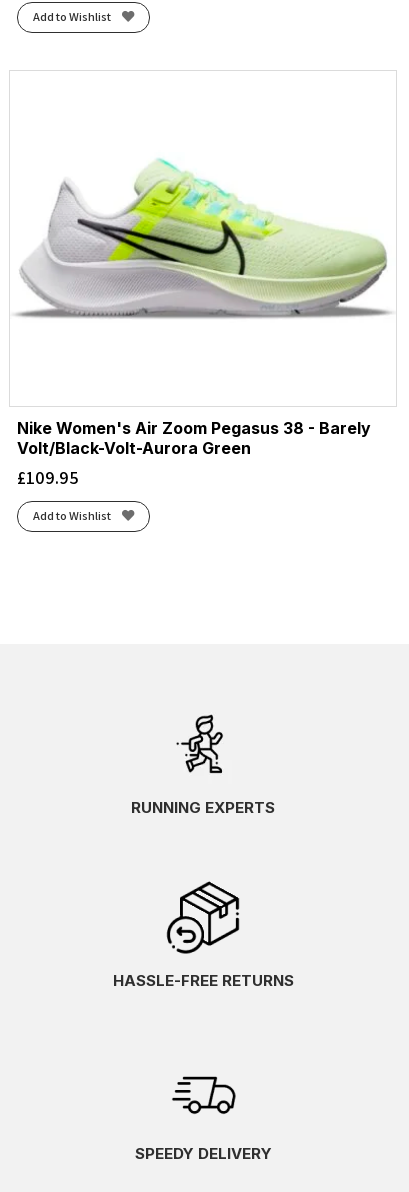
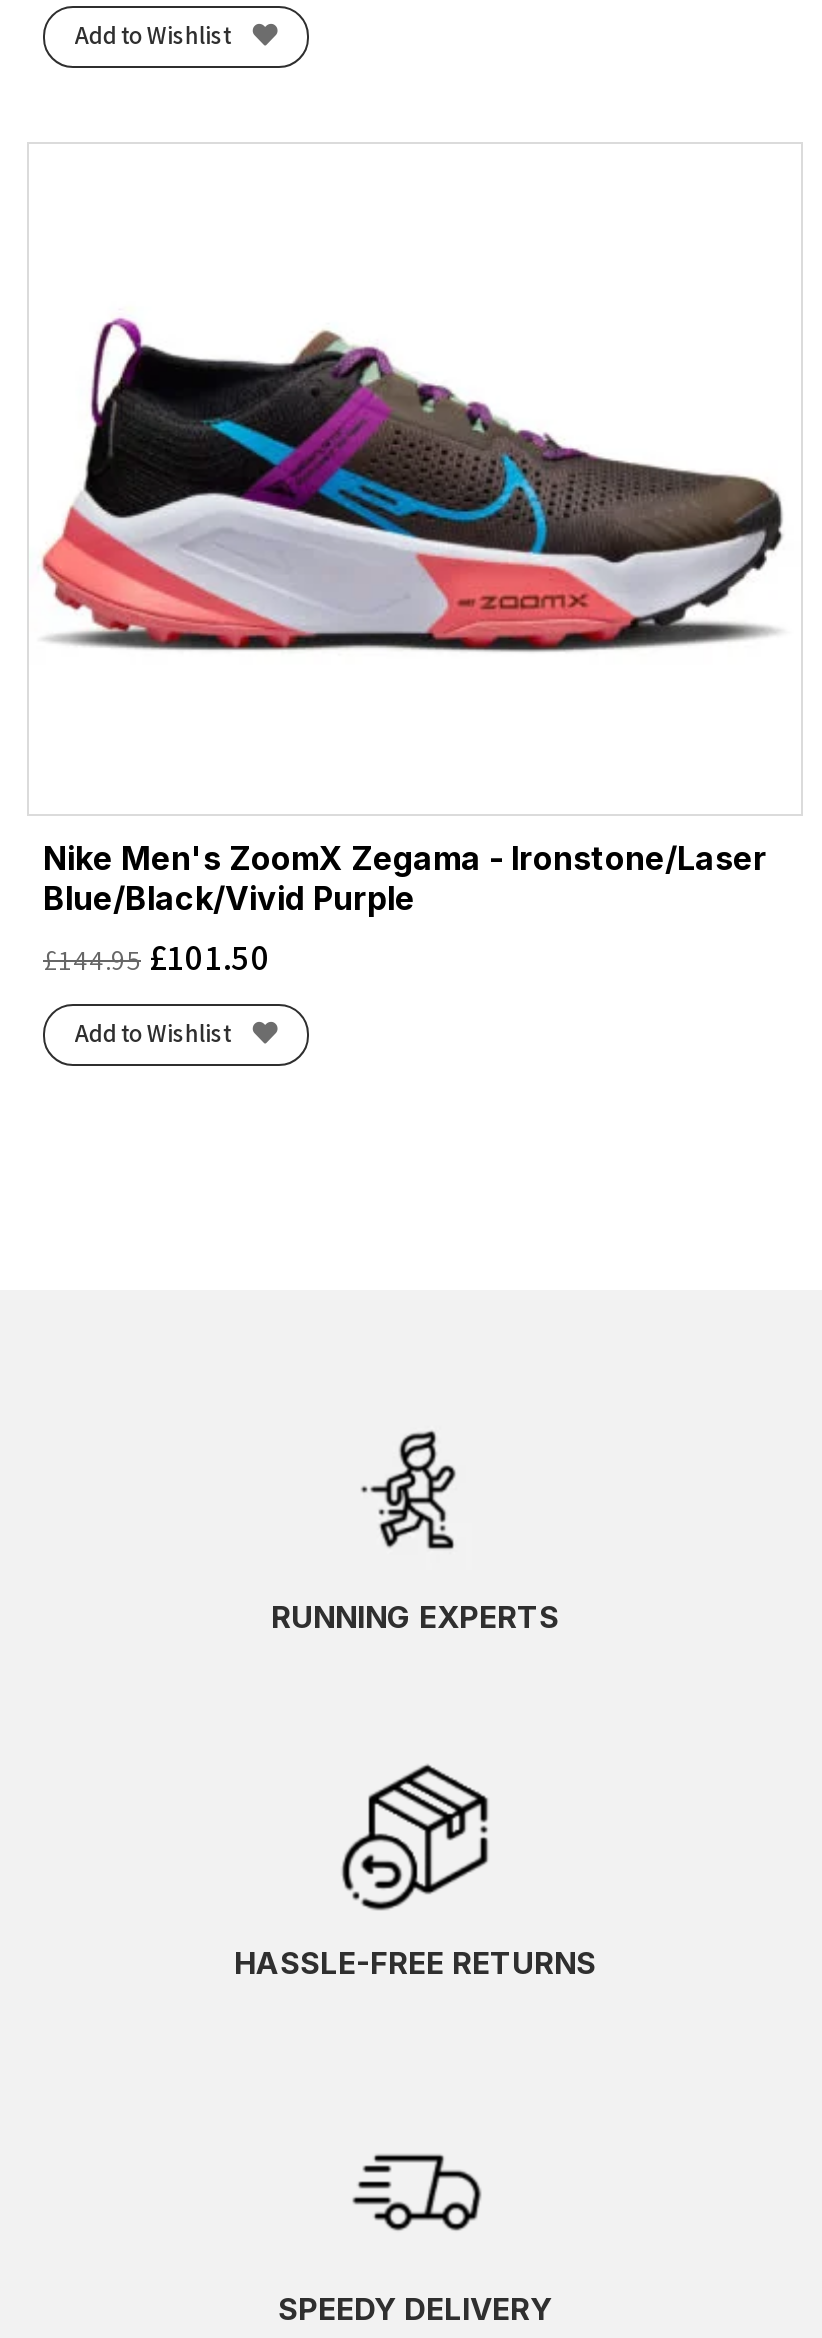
- [image]
+ [image]

- Nike Women's Air Zoom Pegasus 38 - Barely
- Volt/Black-Volt-Aurora Green
- £109.95
+ Nike Men's ZoomX Zegama - Ironstone/Laser
+ Blue/Black/Vivid Purple
+ £144.95 £101.50
